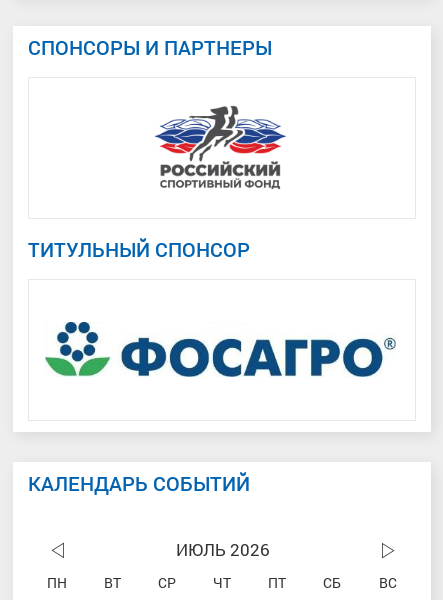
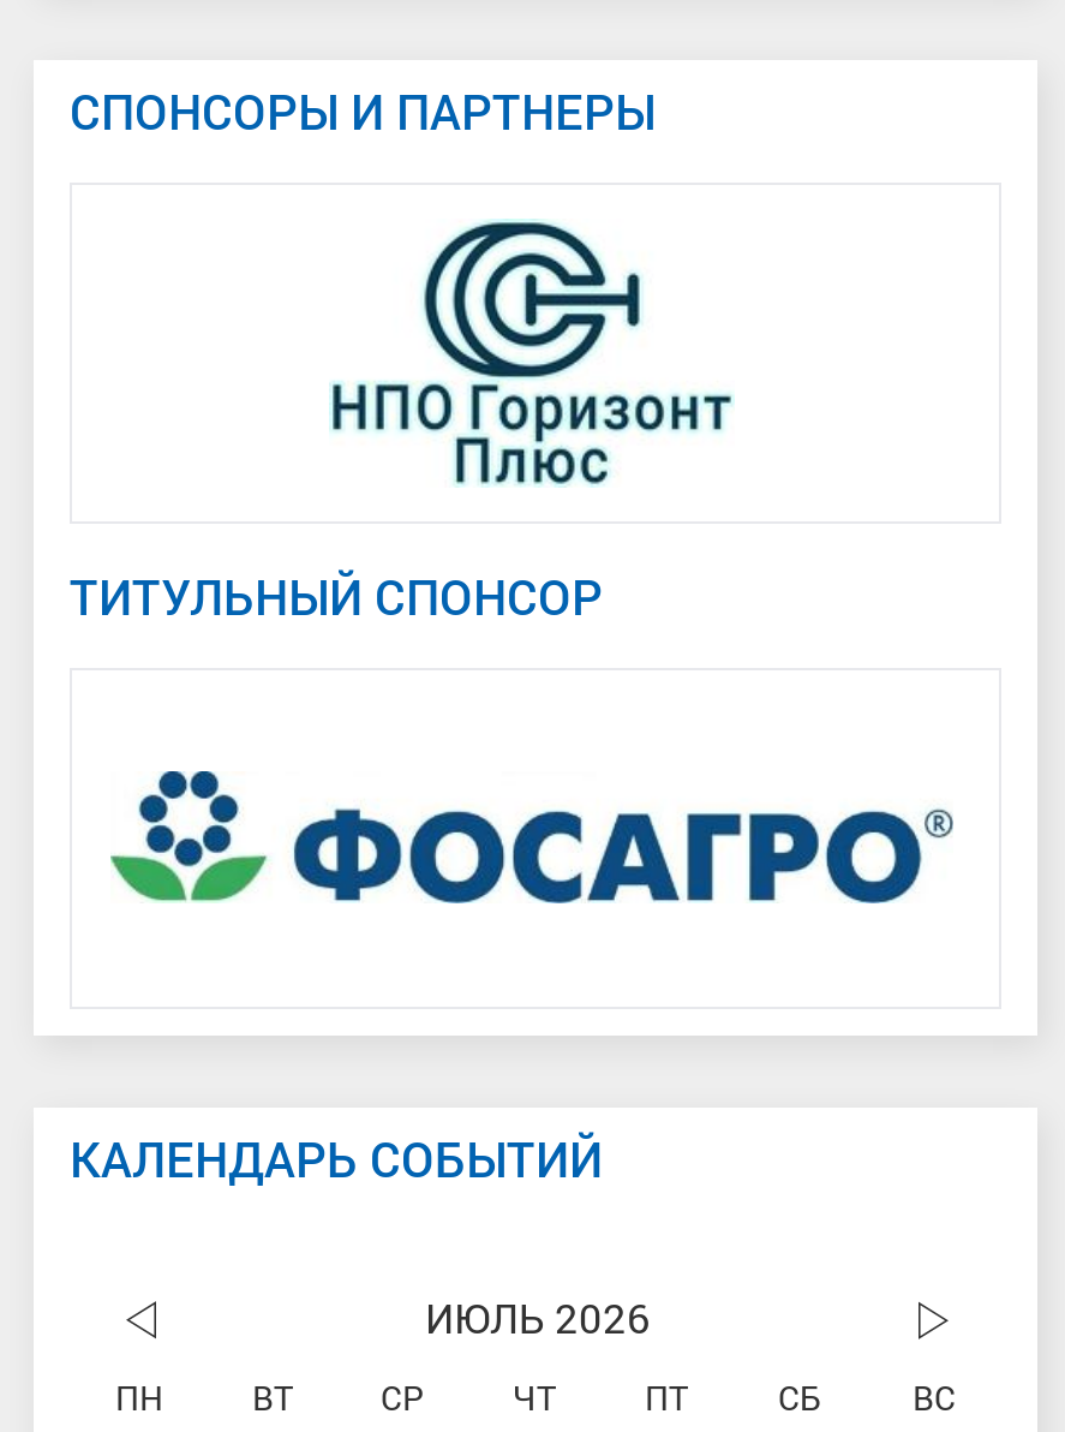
- [image]
+ [image]
